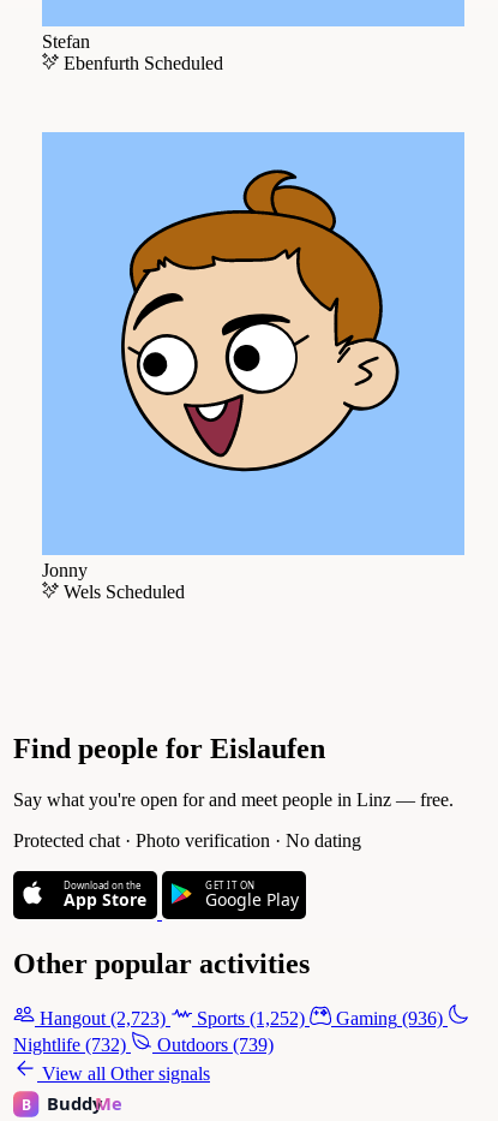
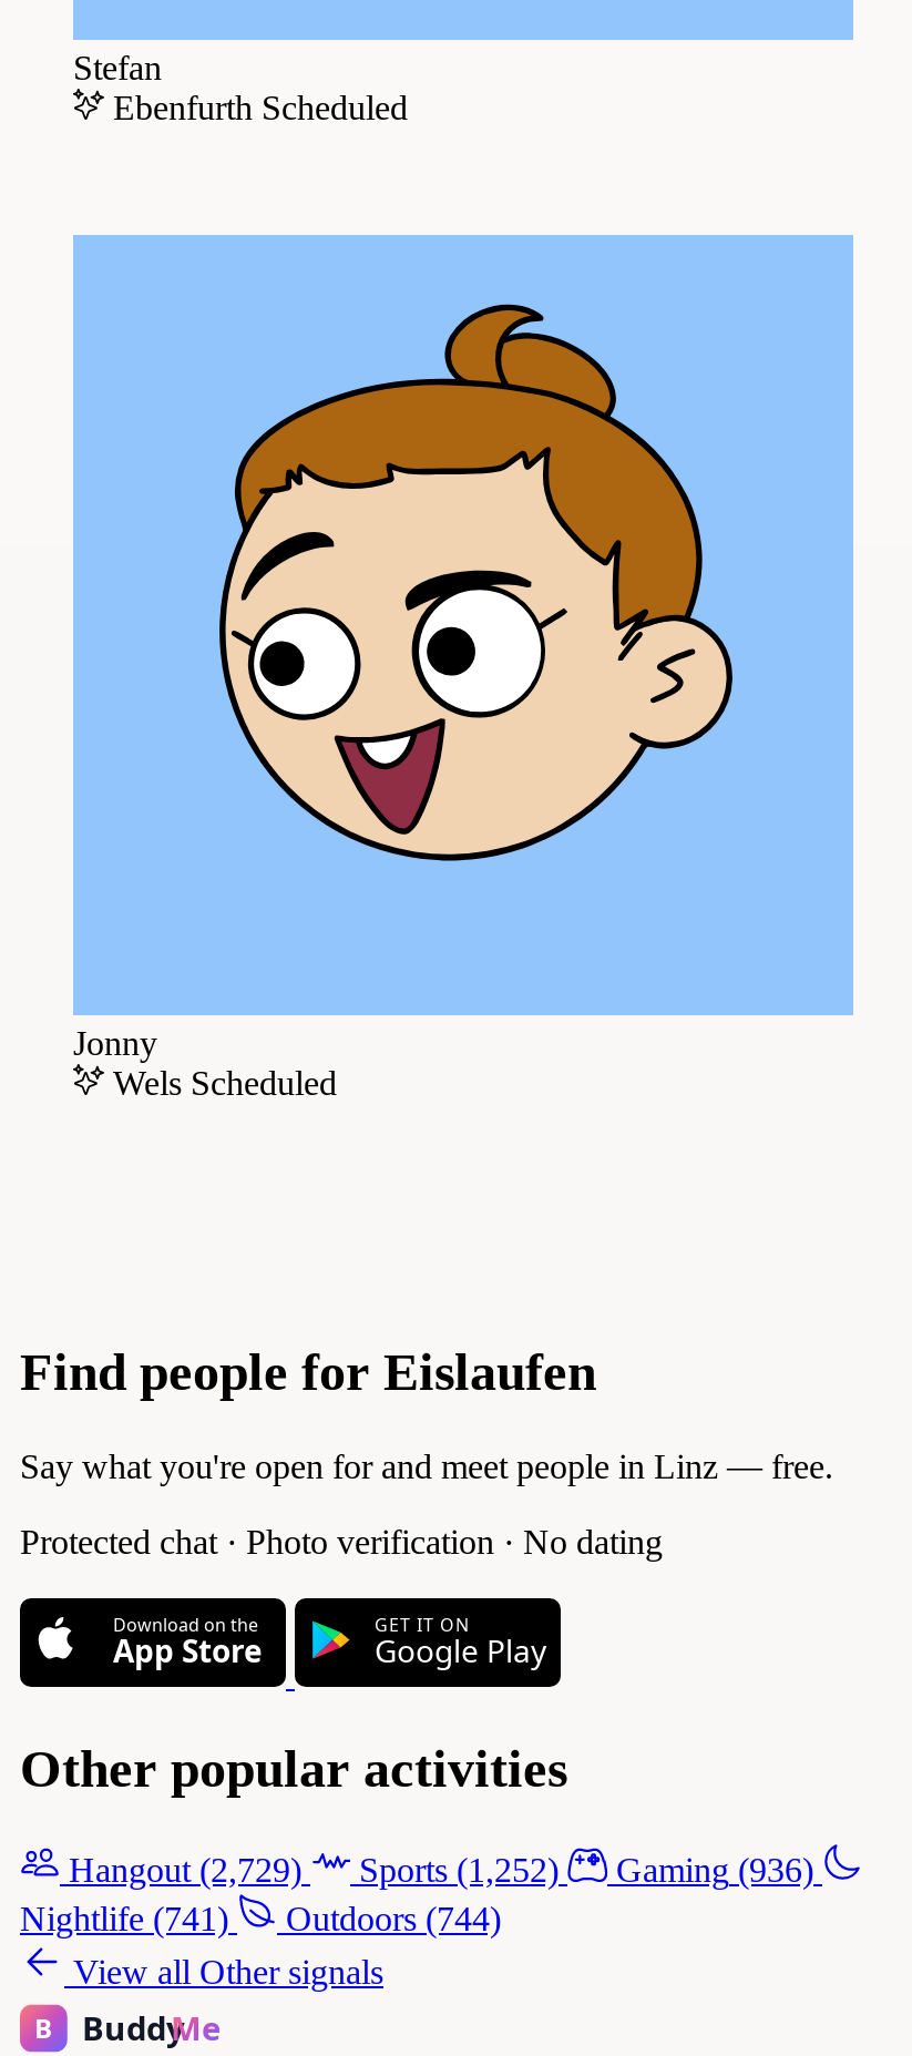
- Hangout (2,723) Sports (1,252) Gaming (936)
+ Hangout (2,729) Sports (1,252) Gaming (936)

- Nightlife (732)
+ Nightlife (741)

- Outdoors (739)
+ Outdoors (744)
